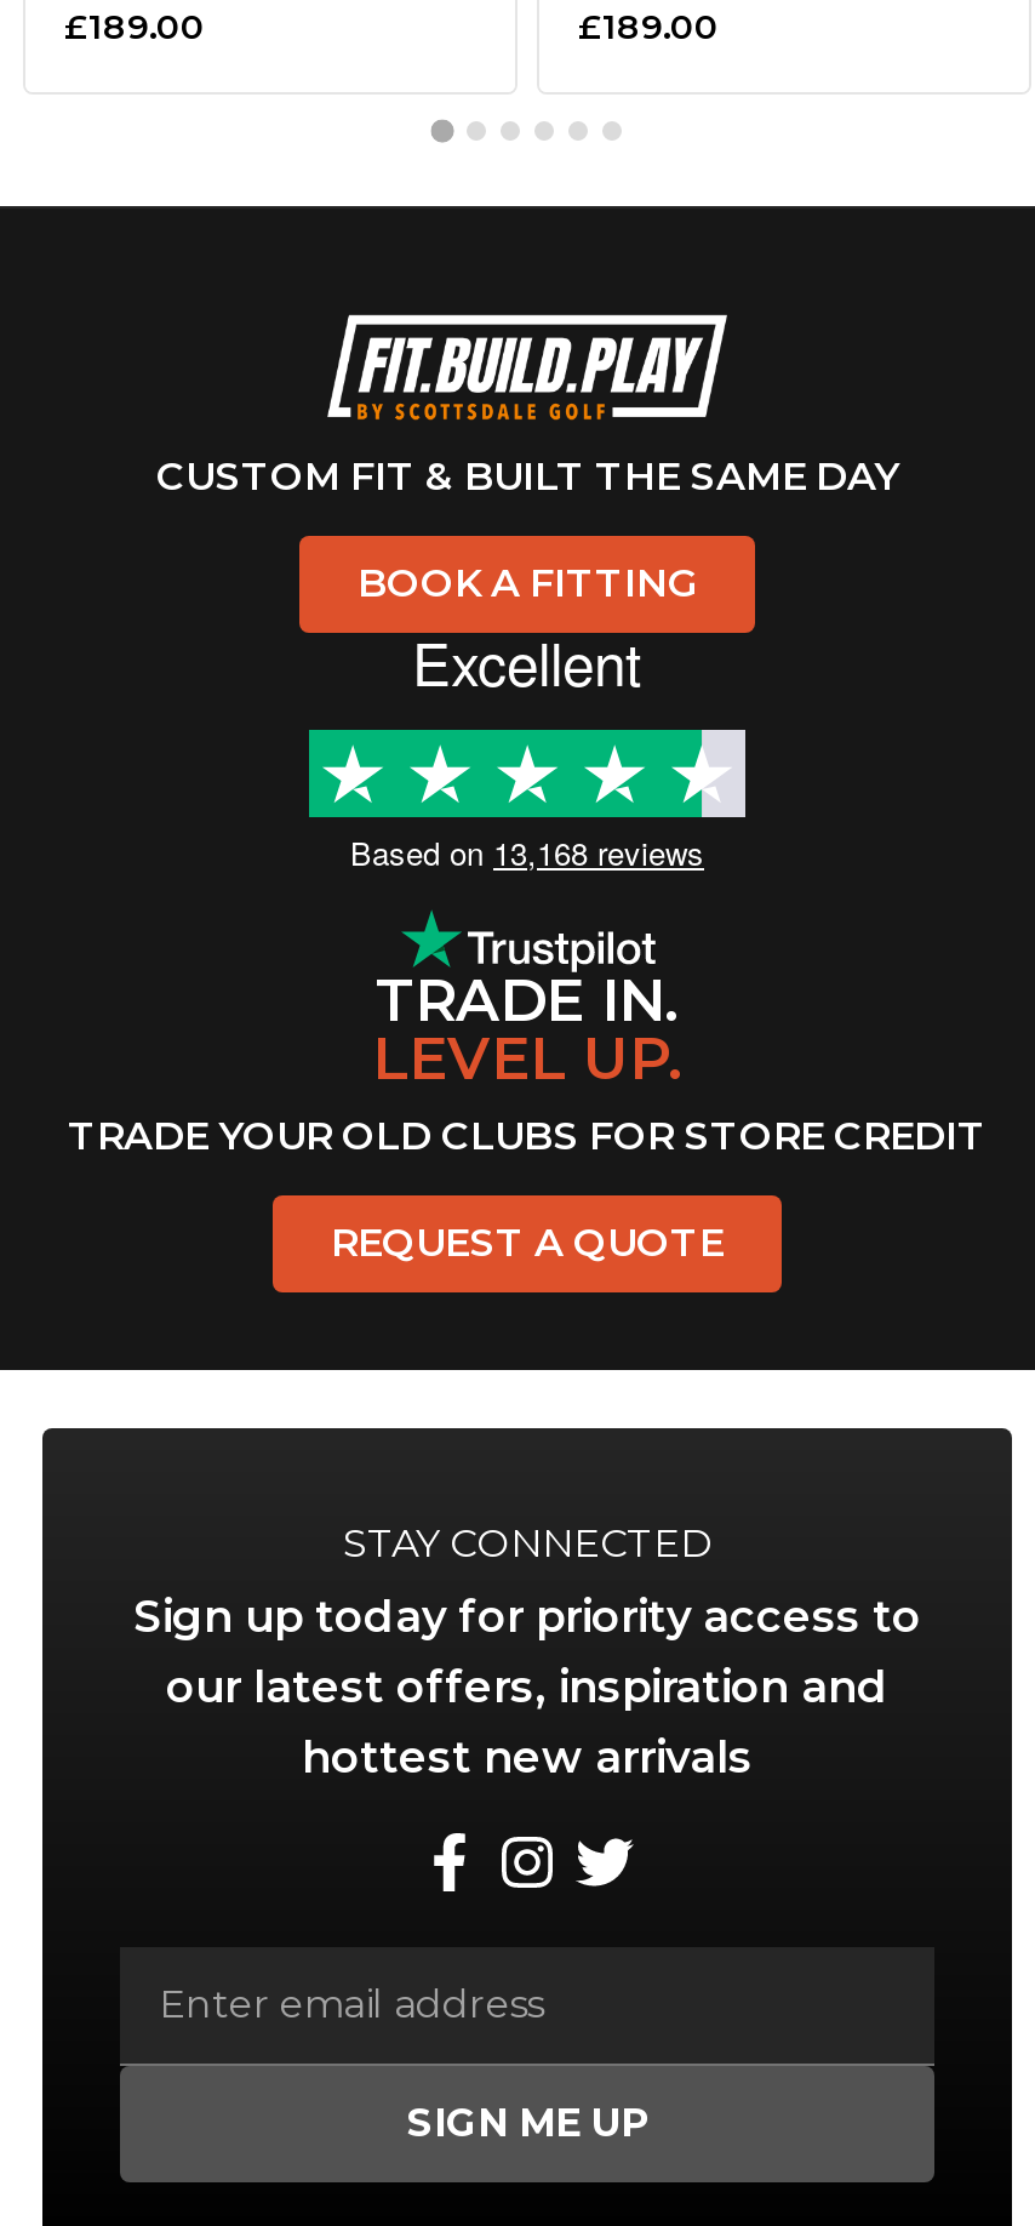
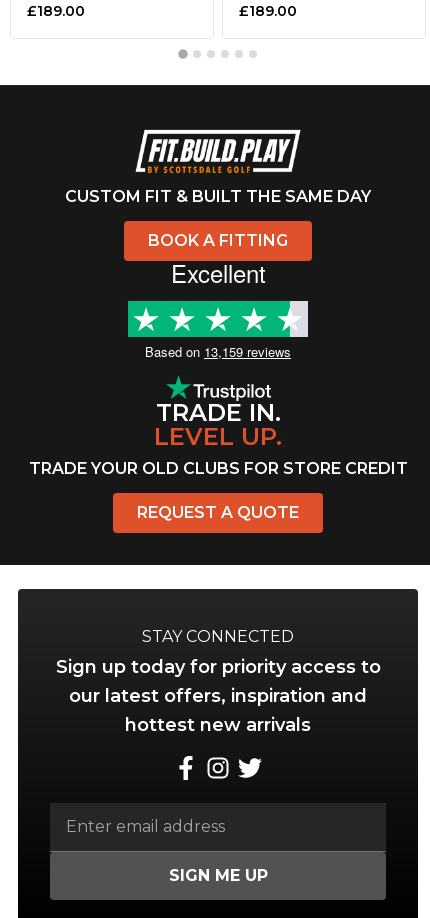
- Based on 13,168 reviews
+ Based on 13,159 reviews
